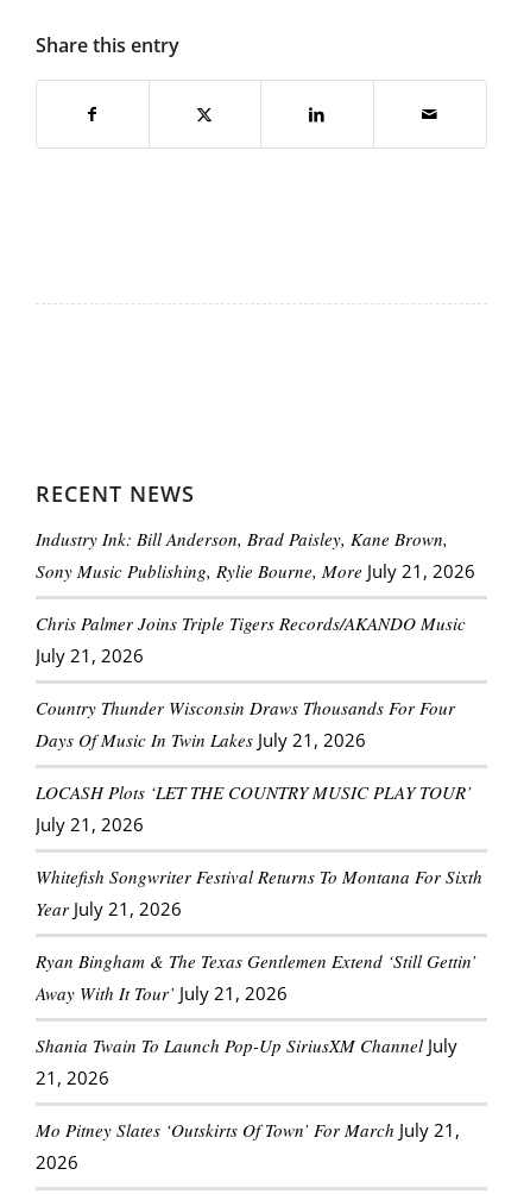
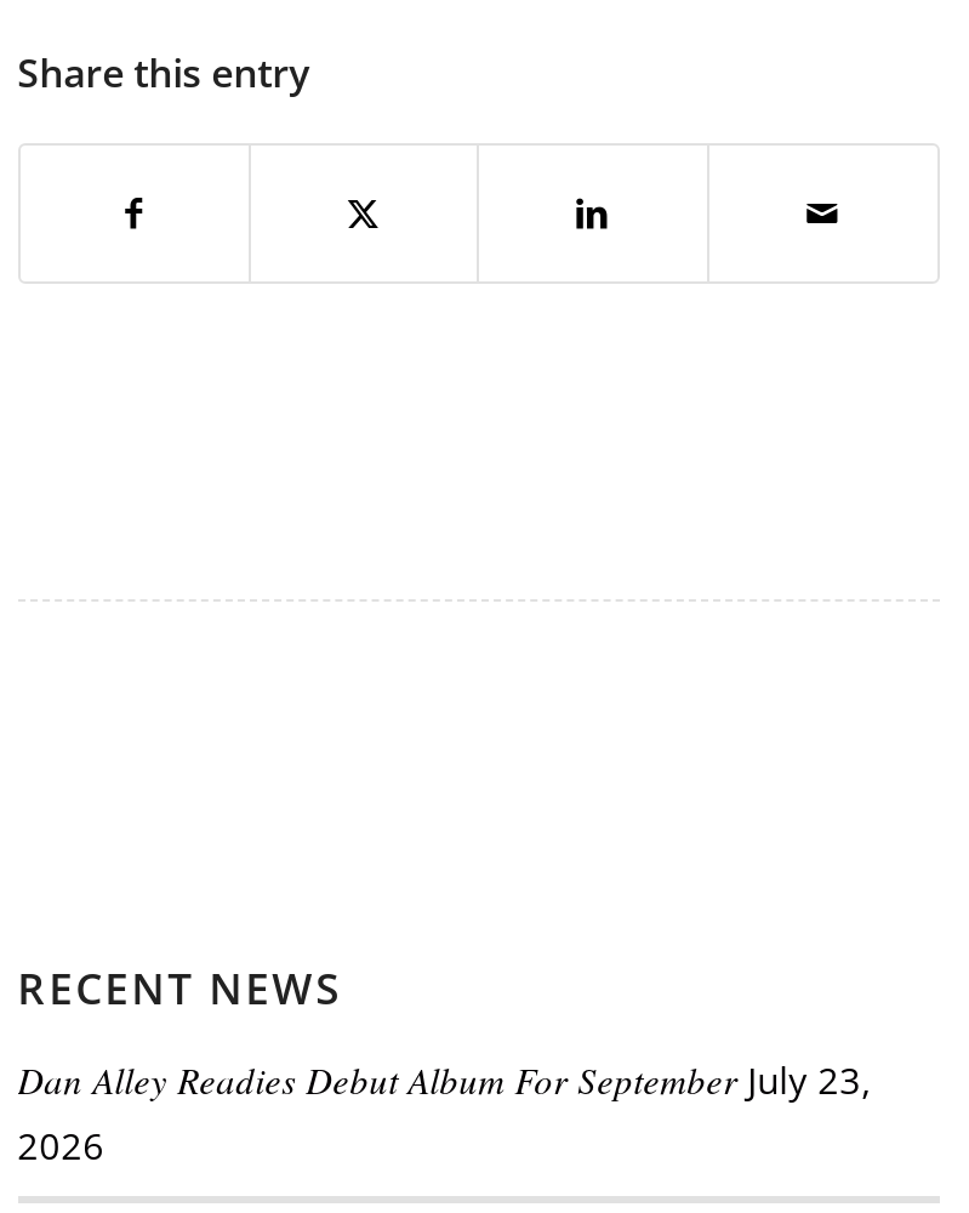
- Industry Ink: Bill Anderson, Brad Paisley, Kane Brown,
- Sony Music Publishing, Rylie Bourne, More July 21, 2026
- Chris Palmer Joins Triple Tigers Records/AKANDO Music
- July 21, 2026
- Country Thunder Wisconsin Draws Thousands For Four
- Days Of Music In Twin Lakes July 21, 2026
- LOCASH Plots ‘LET THE COUNTRY MUSIC PLAY TOUR’
- July 21, 2026
- Whitefish Songwriter Festival Returns To Montana For Sixth
- Year July 21, 2026
- Ryan Bingham & The Texas Gentlemen Extend ‘Still Gettin’
- Away With It Tour’ July 21, 2026
- Shania Twain To Launch Pop-Up SiriusXM Channel July
- 21, 2026
- Mo Pitney Slates ‘Outskirts Of Town’ For March July 21,
+ Dan Alley Readies Debut Album For September July 23,
